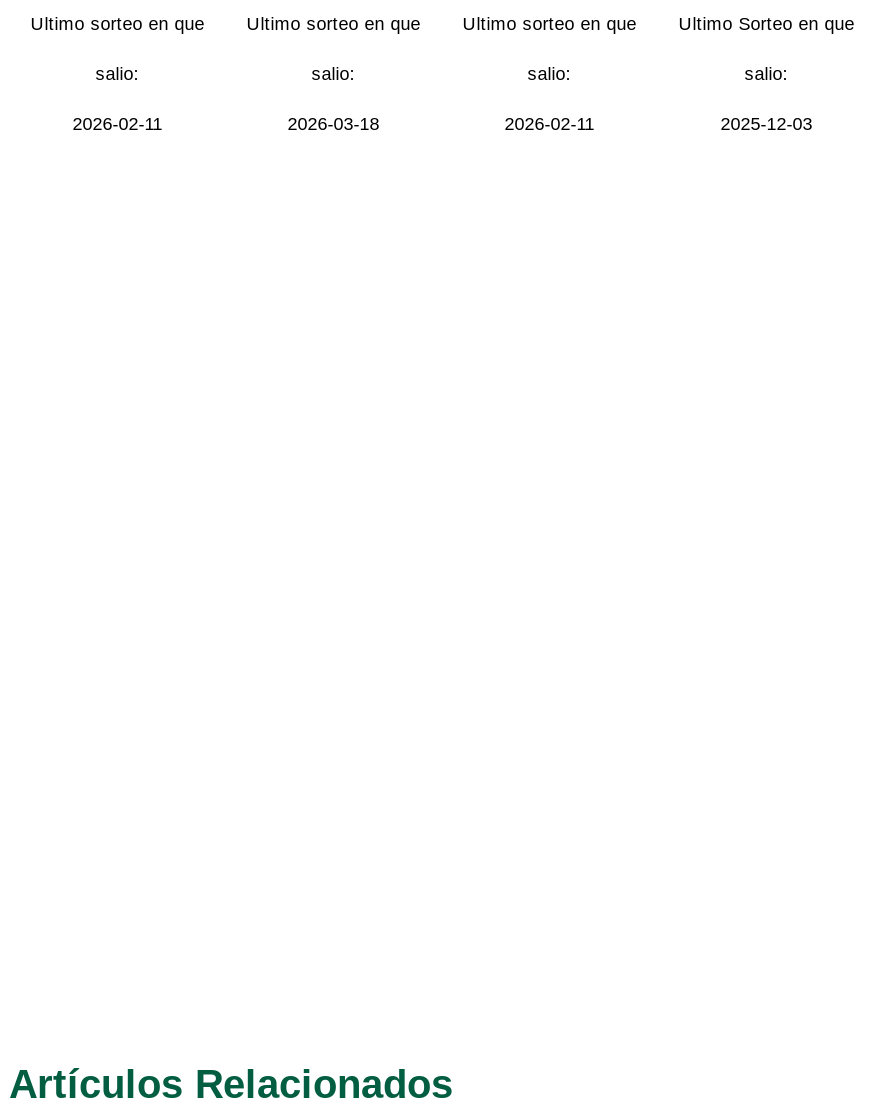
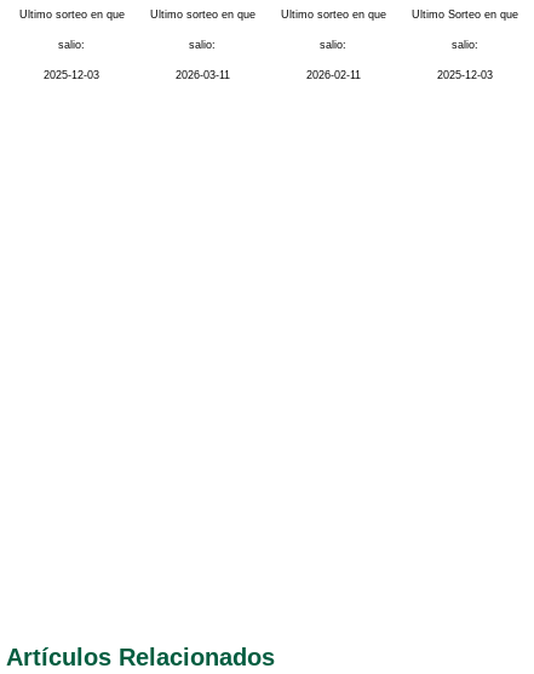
- 2026-02-11
+ 2025-12-03

- 2026-03-18
+ 2026-03-11
